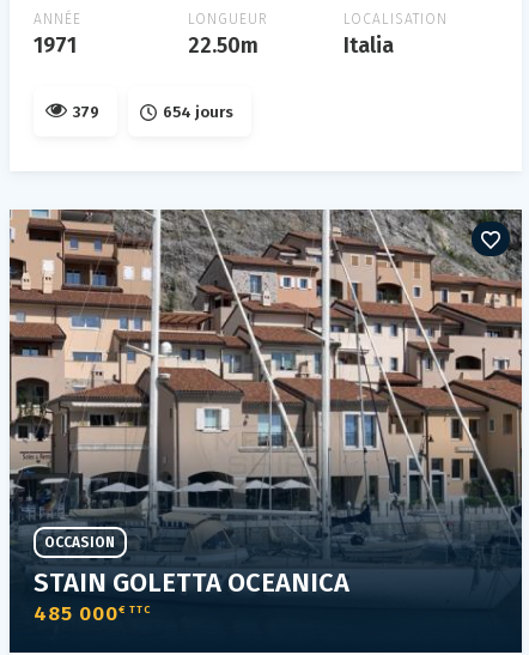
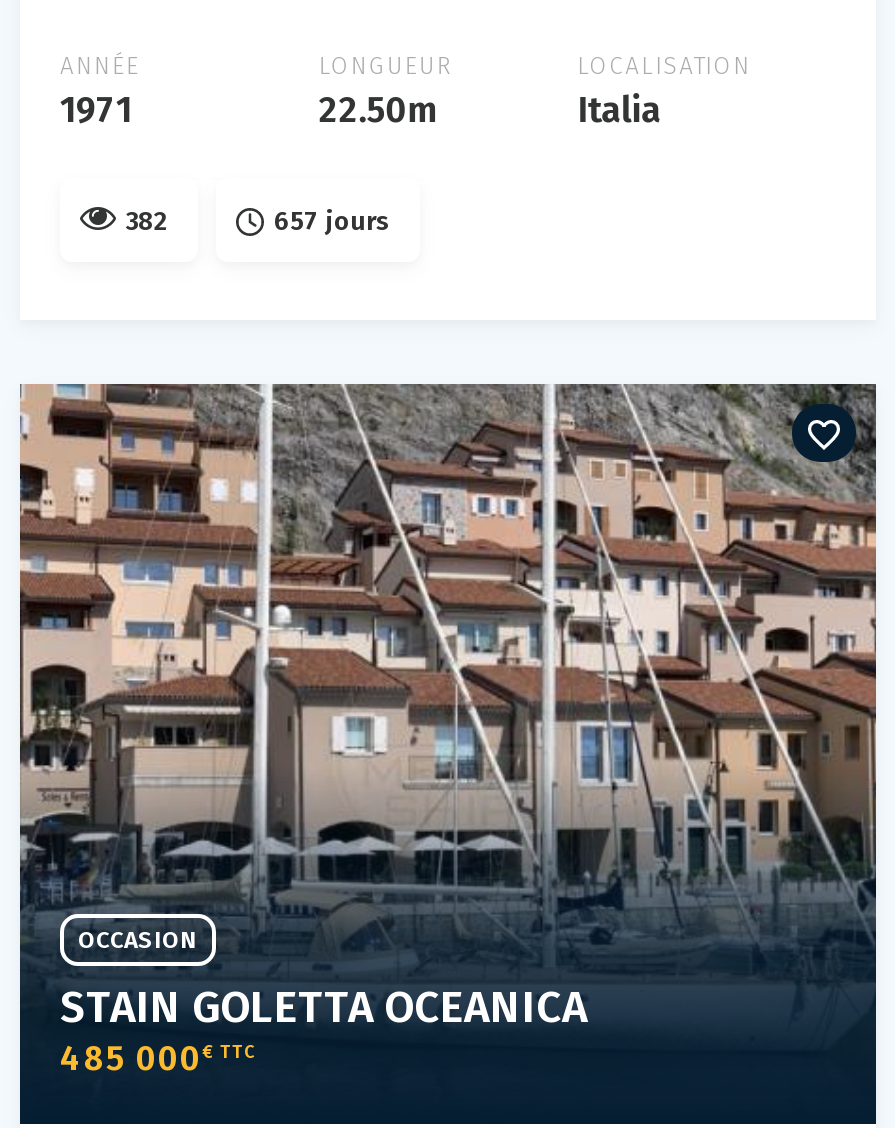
- 379
+ 382

- 654 jours
+ 657 jours
